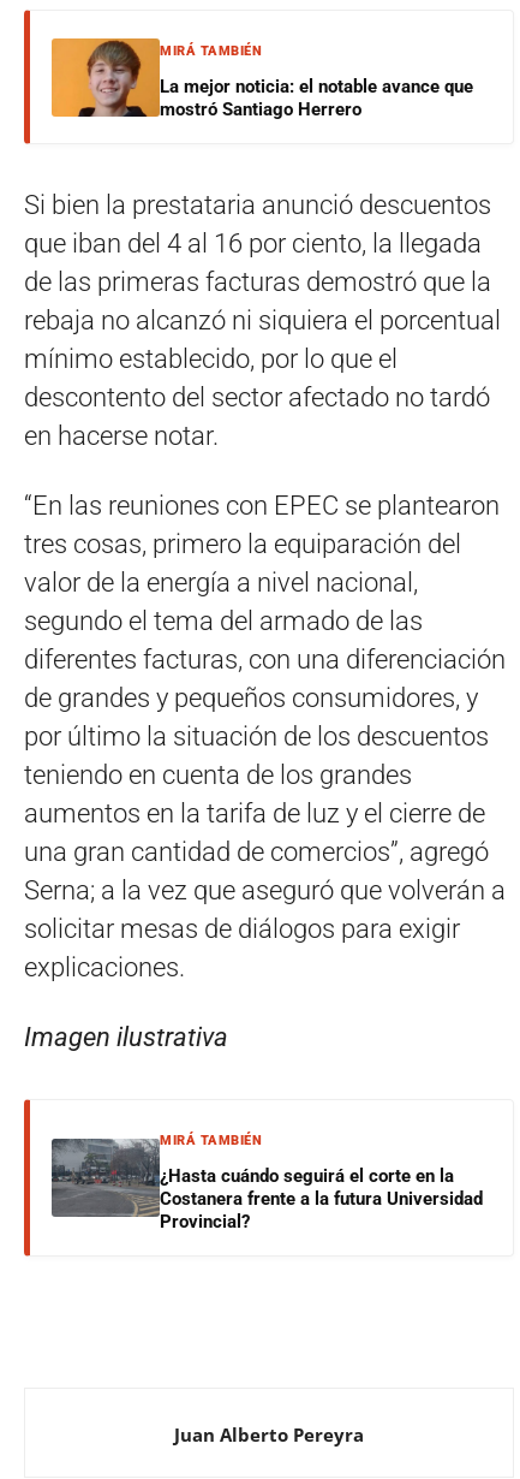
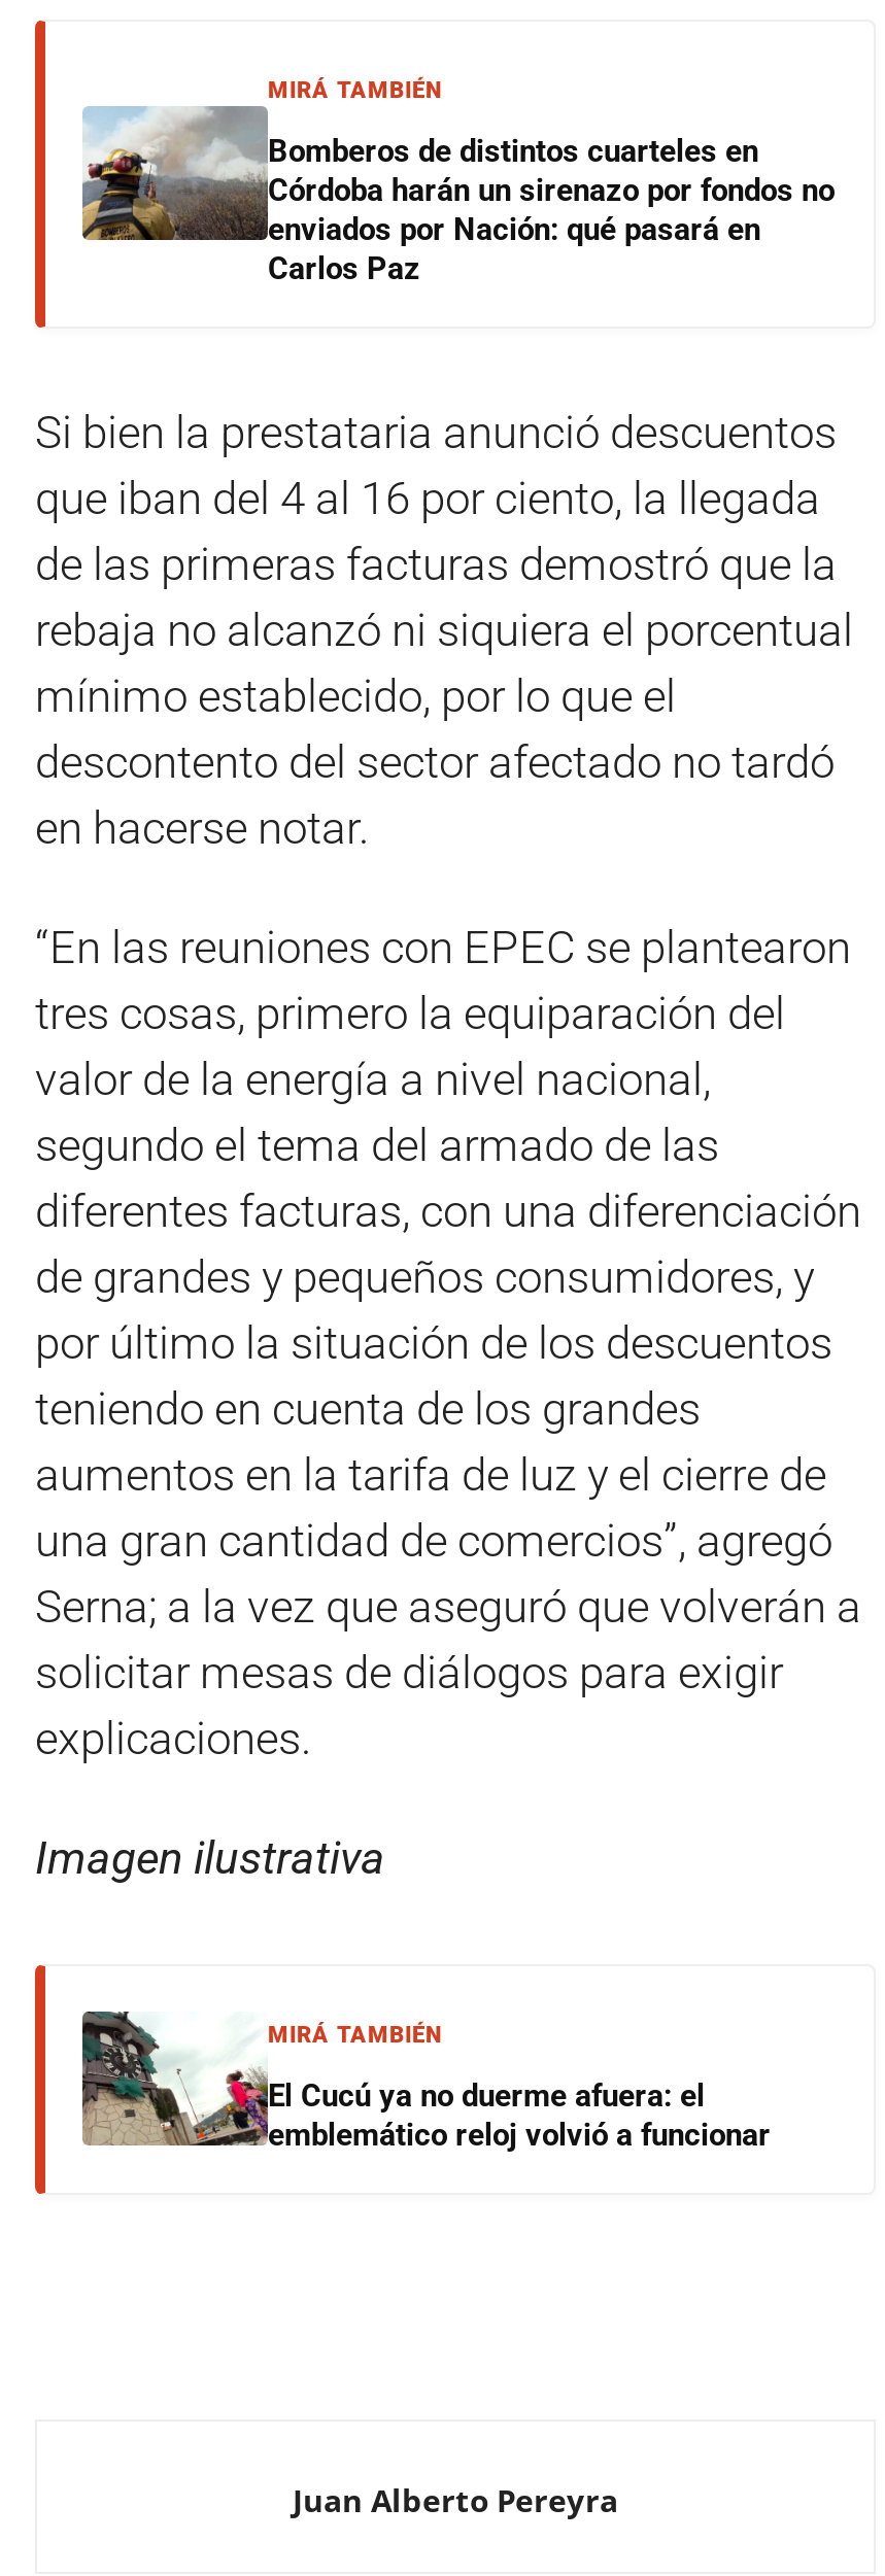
- [image]
- La mejor noticia: el notable avance que
- mostró Santiago Herrero
+ [image]
+ Bomberos de distintos cuarteles en
+ Córdoba harán un sirenazo por fondos no
+ enviados por Nación: qué pasará en
+ Carlos Paz

moved down: Si bien la prestataria anunció descuentos | que iban del 4 al 16 por ciento, la llegada | de las primeras facturas demostró que la | ... | Imagen ilustrativa | MIRÁ TAMBIÉN

- [image]
- ¿Hasta cuándo seguirá el corte en la
- Costanera frente a la futura Universidad
- Provincial?
+ [image]
+ El Cucú ya no duerme afuera: el
+ emblemático reloj volvió a funcionar
